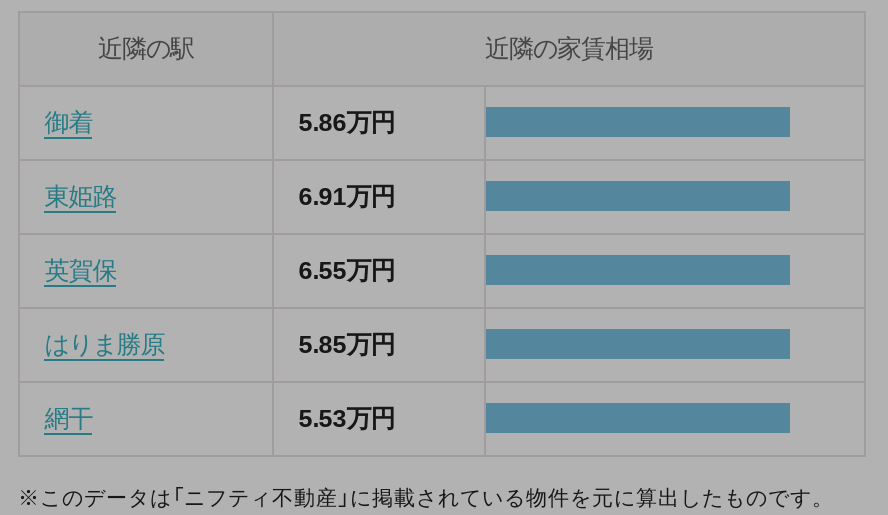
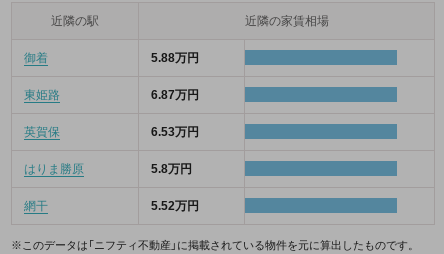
- 5.86万円
+ 5.88万円

- 6.91万円
+ 6.87万円

- 6.55万円
+ 6.53万円

- 5.85万円
+ 5.8万円

- 5.53万円
+ 5.52万円
